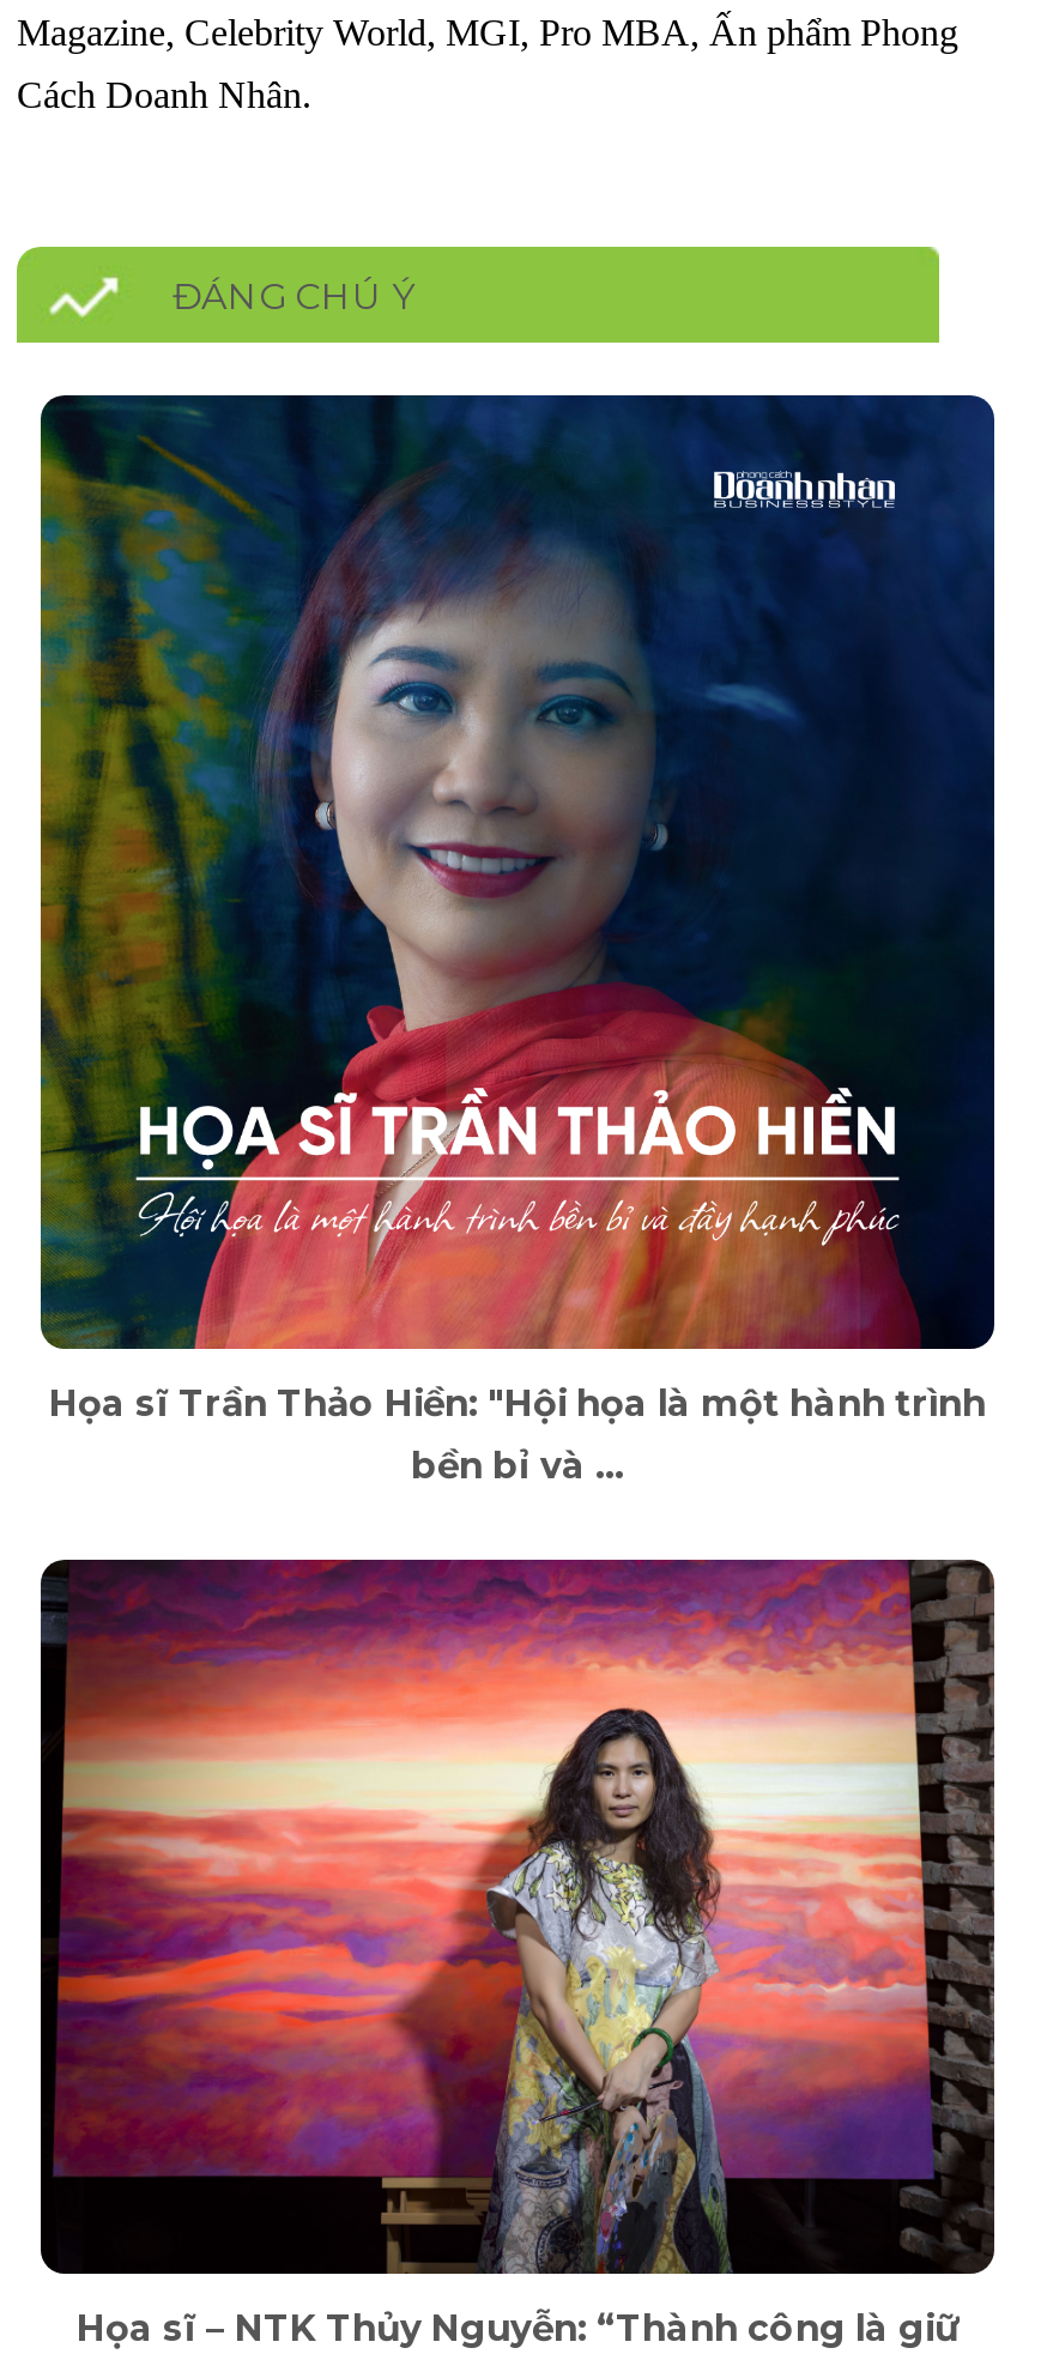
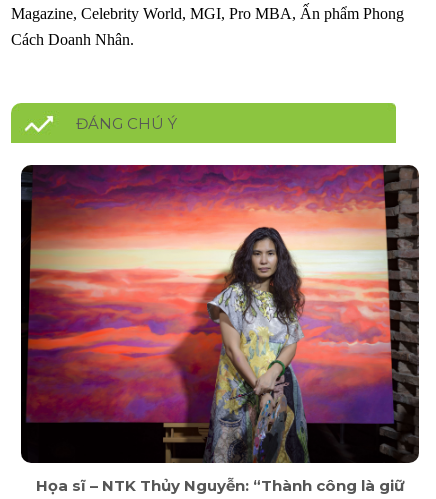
- [image]
- Họa sĩ Trần Thảo Hiền: "Hội họa là một hành trình
- bền bỉ và ...
